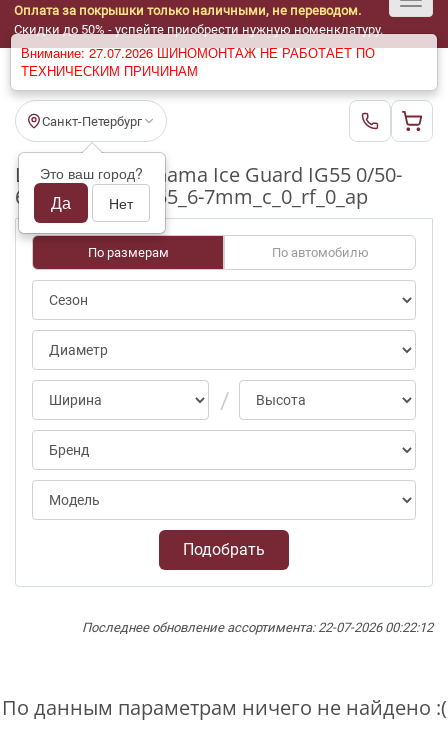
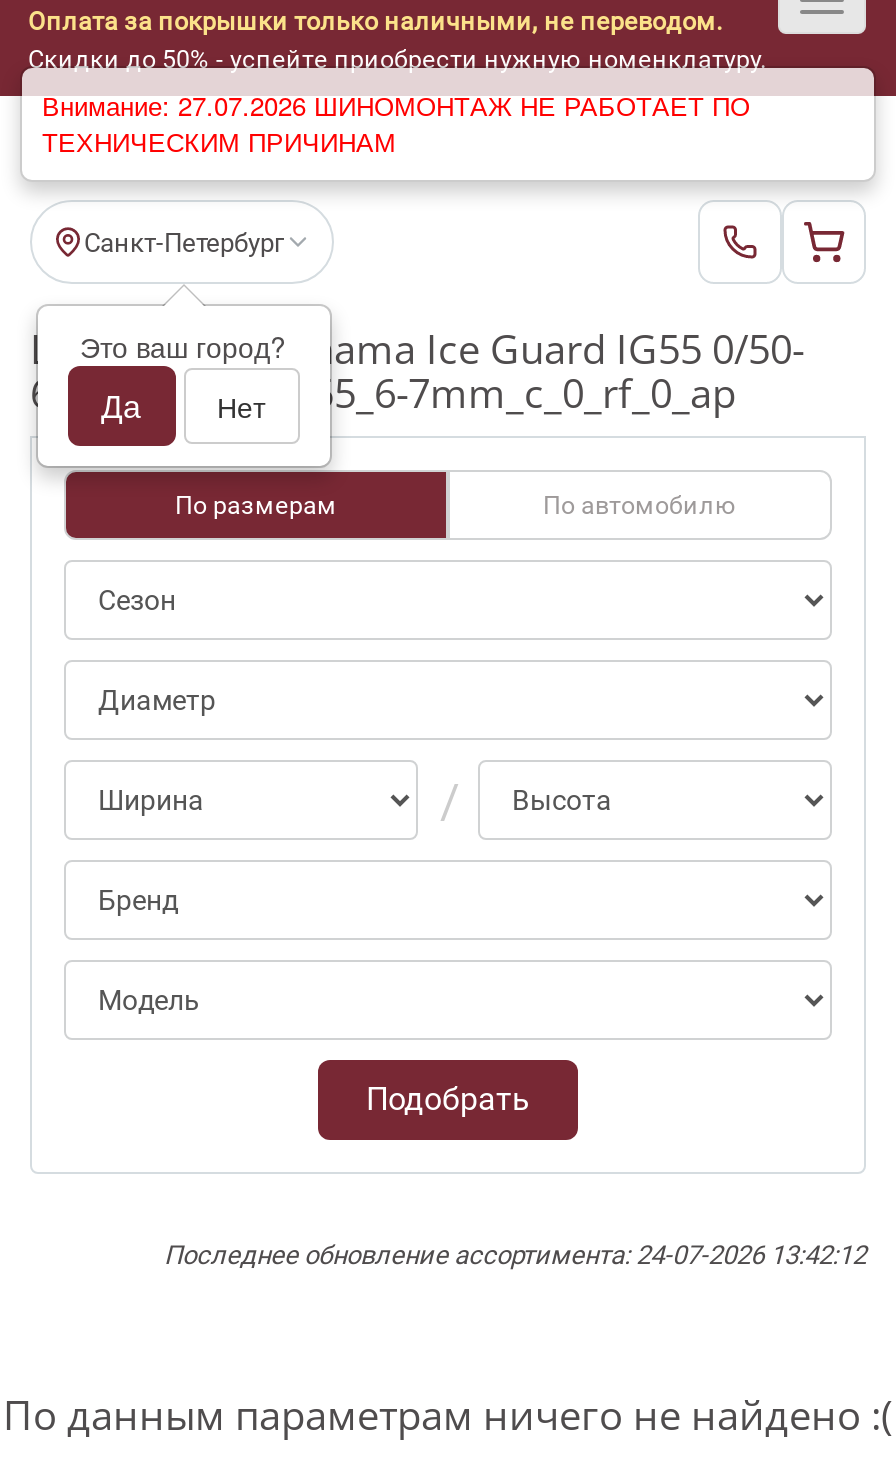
- Последнее обновление ассортимента: 22-07-2026 00:22:12
+ Последнее обновление ассортимента: 24-07-2026 13:42:12
